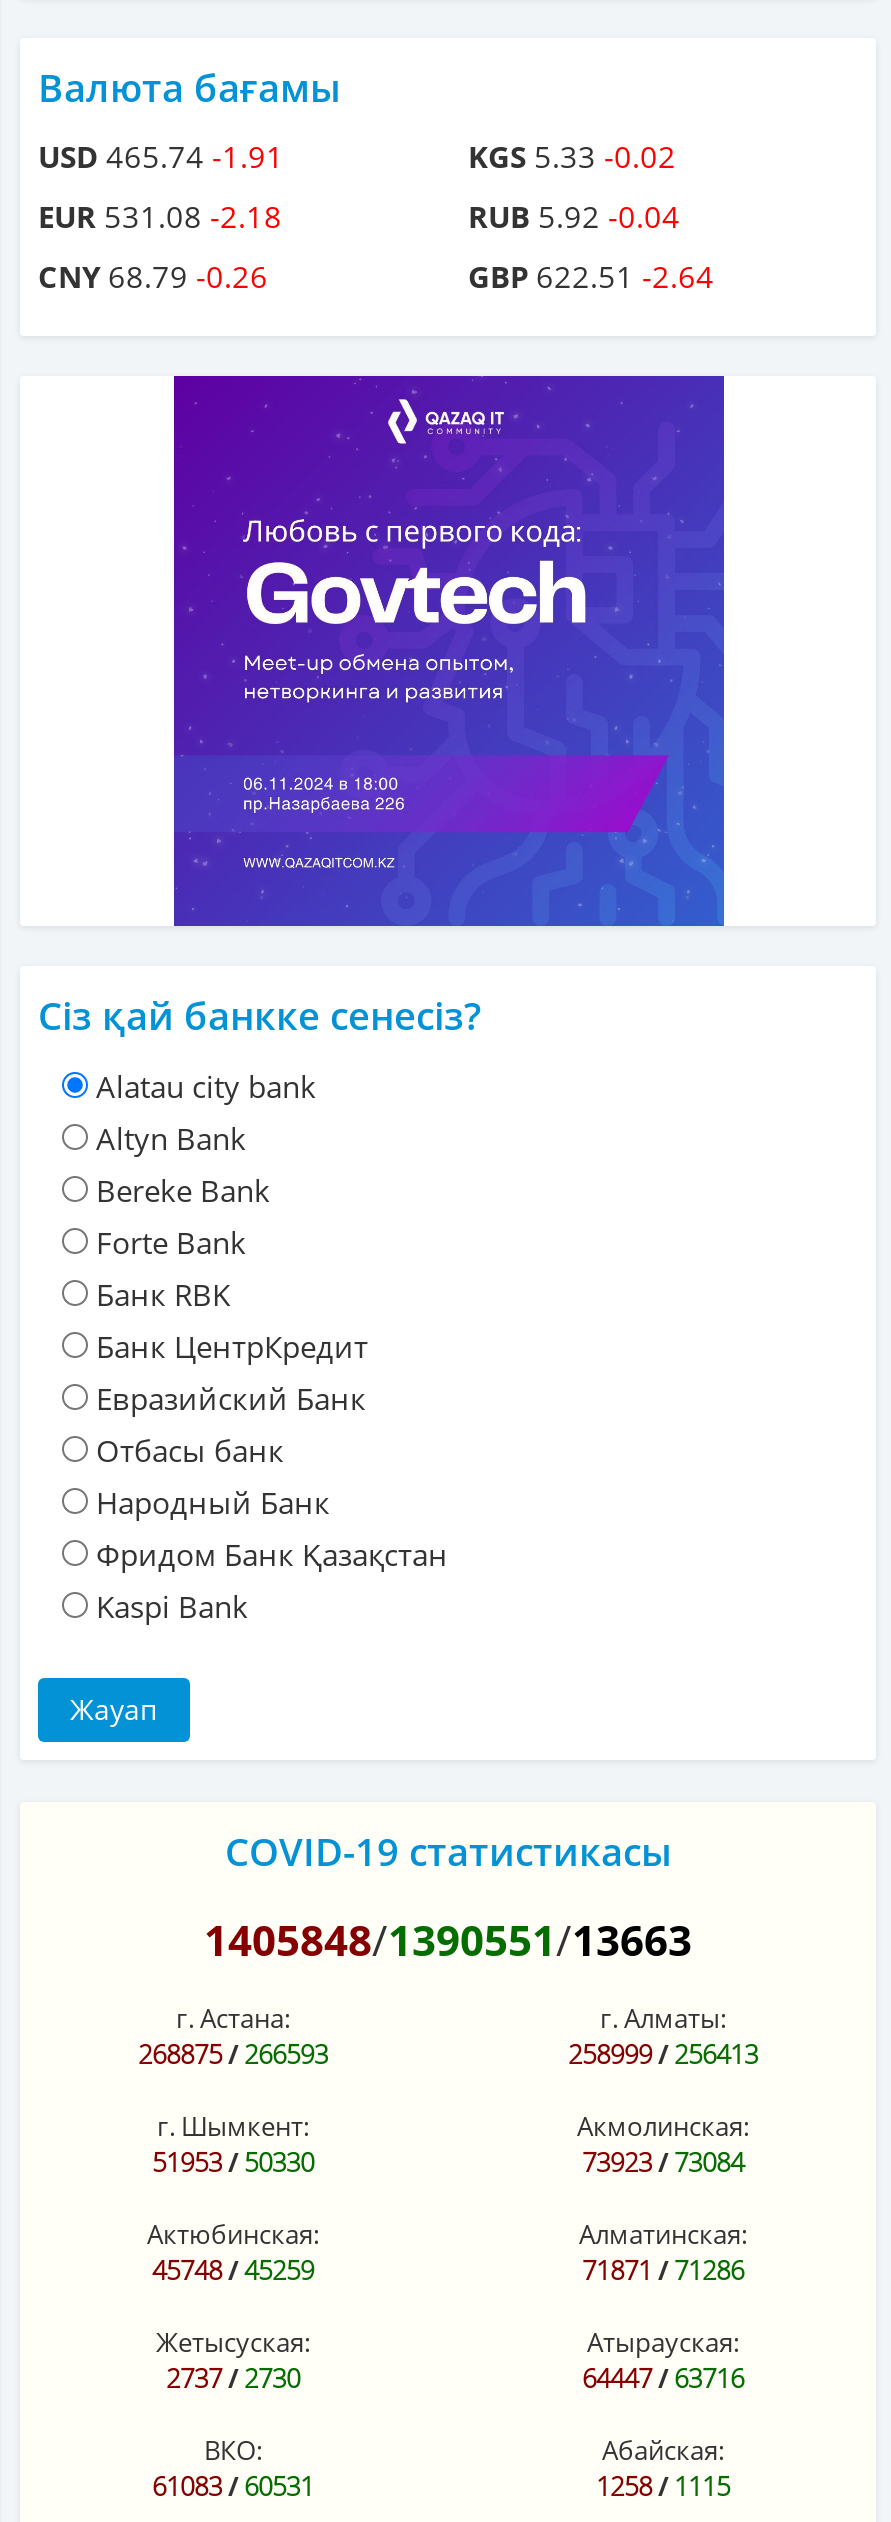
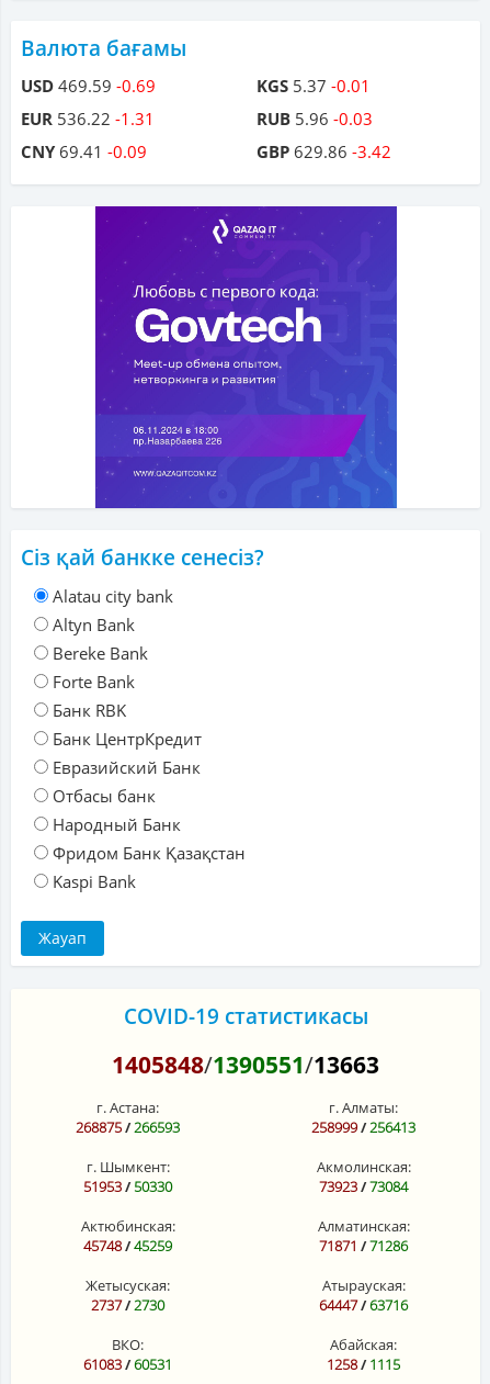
- USD 465.74 -1.91
+ USD 469.59 -0.69

- KGS 5.33 -0.02
+ KGS 5.37 -0.01

- EUR 531.08 -2.18
+ EUR 536.22 -1.31

- RUB 5.92 -0.04
+ RUB 5.96 -0.03

- CNY 68.79 -0.26
+ CNY 69.41 -0.09

- GBP 622.51 -2.64
+ GBP 629.86 -3.42
